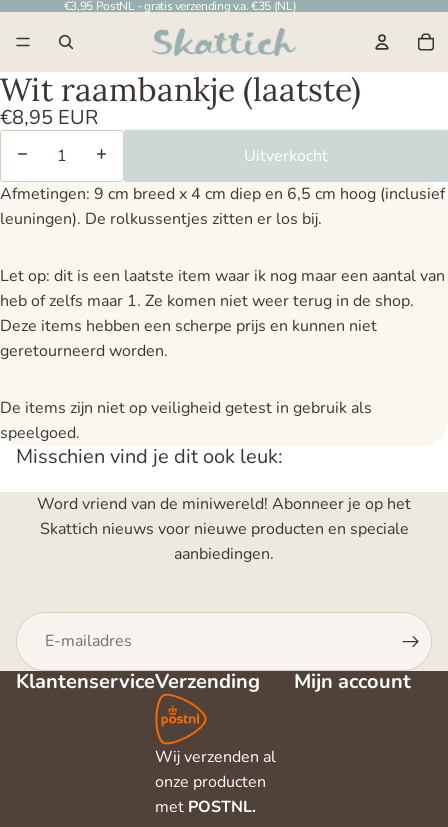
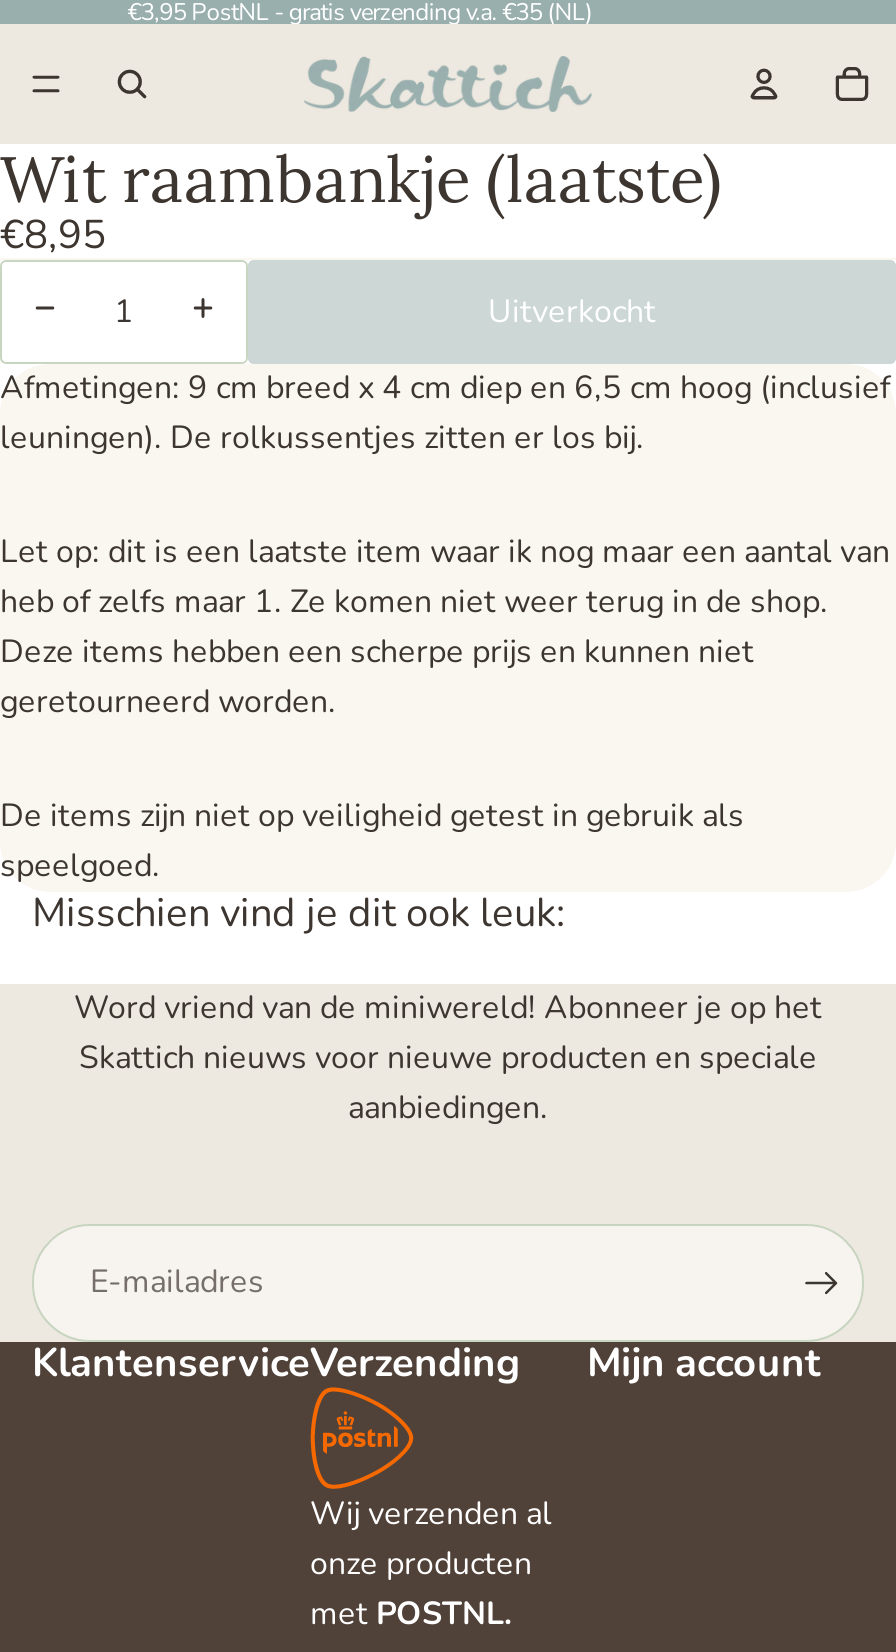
- €8,95 EUR
+ €8,95
